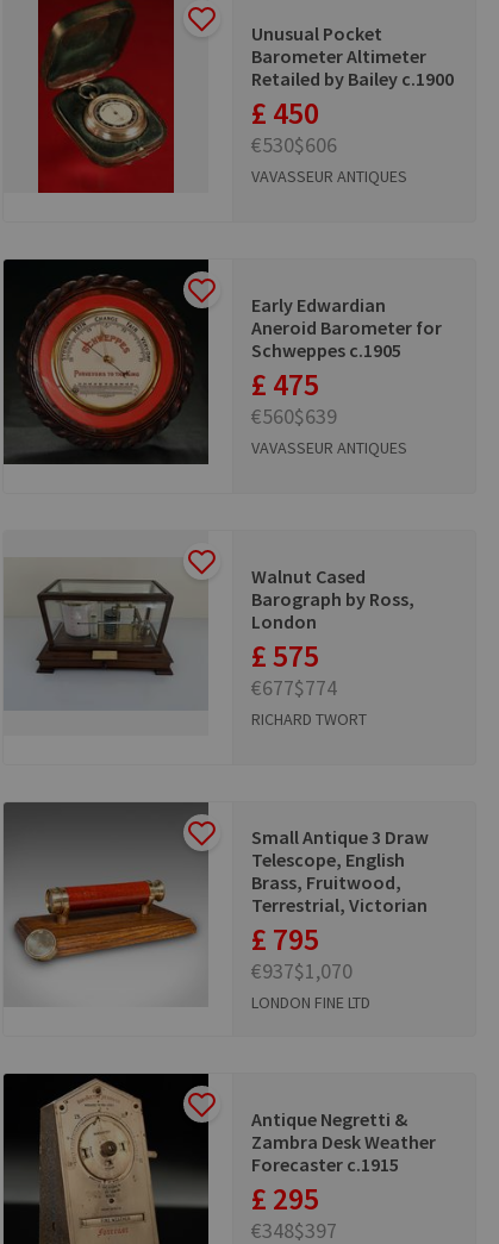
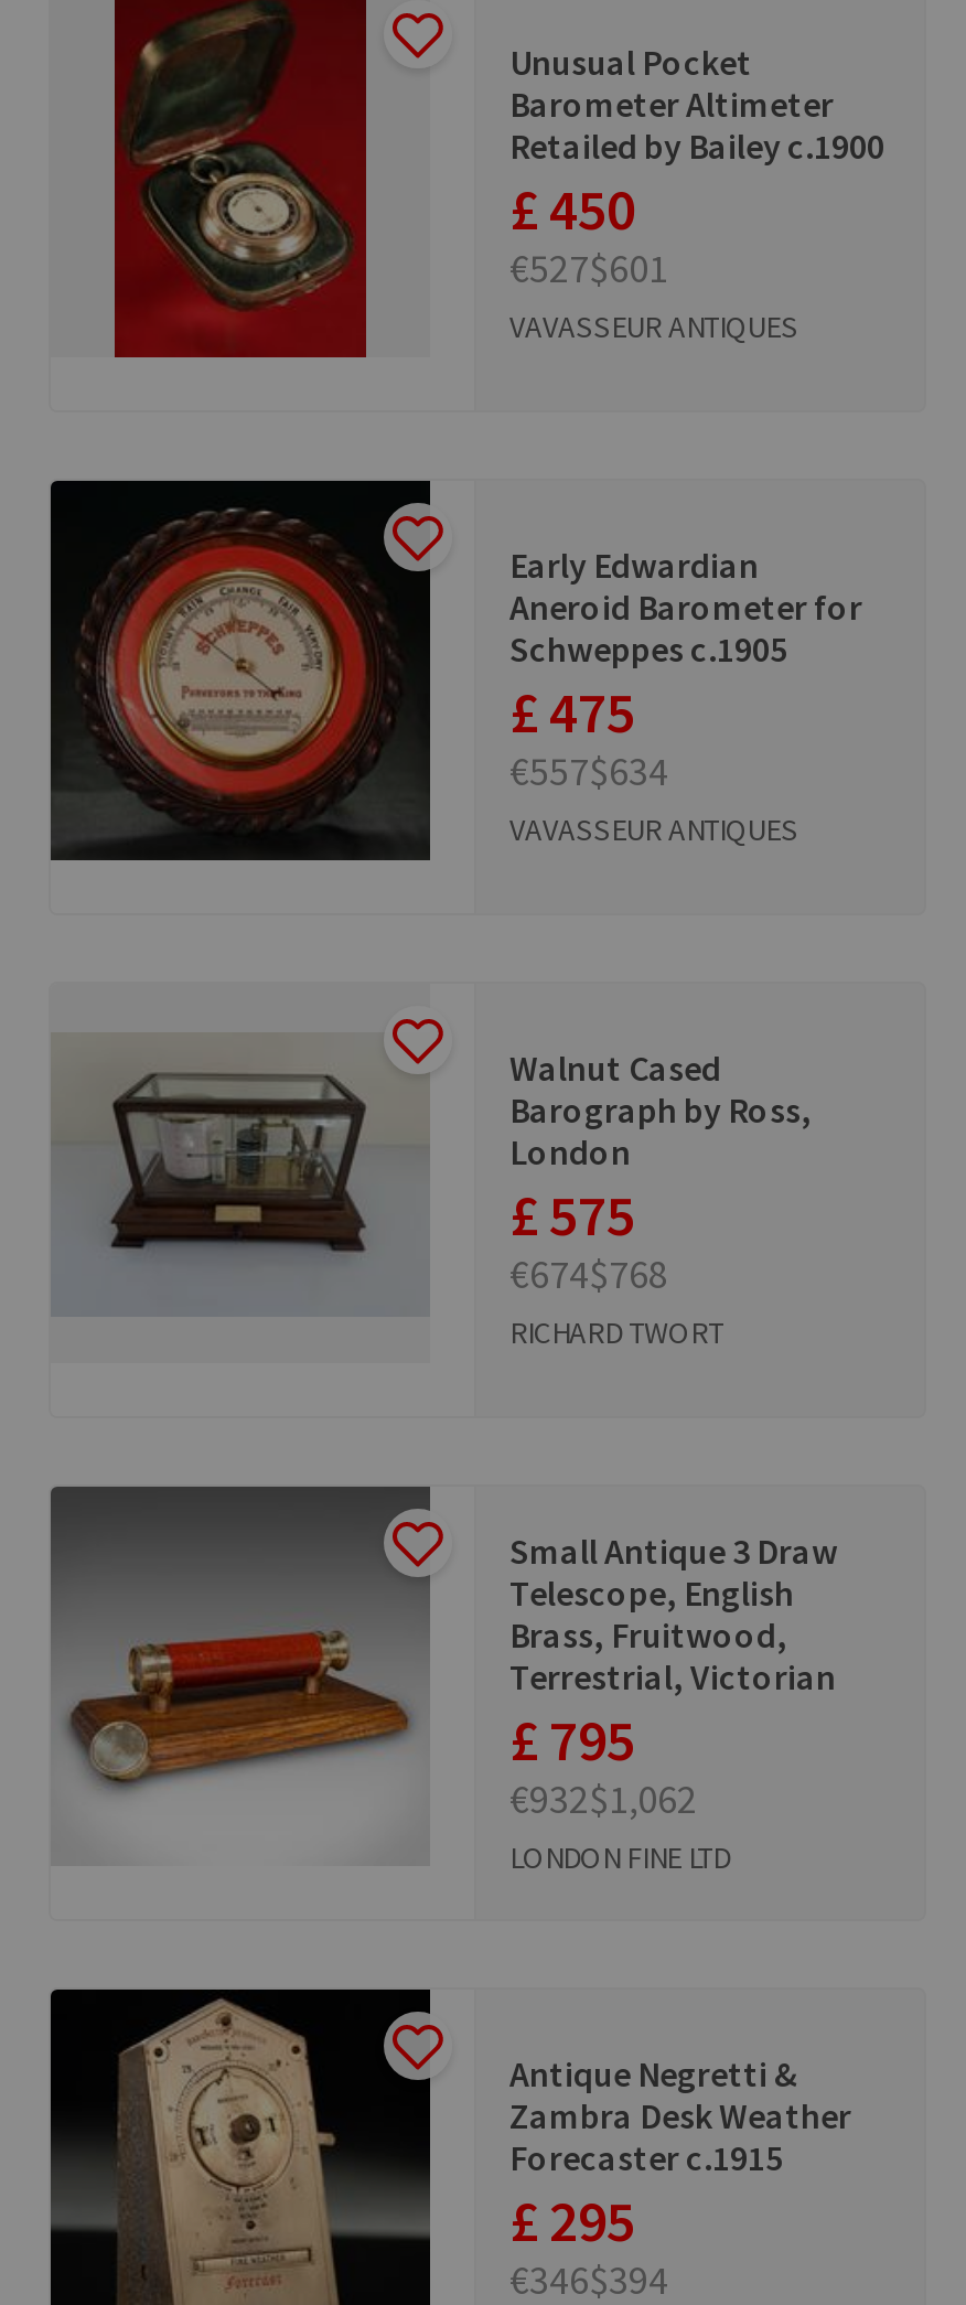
- €530$606
+ €527$601

- €560$639
+ €557$634

- €677$774
+ €674$768

- €937$1,070
+ €932$1,062

- €348$397
+ €346$394
